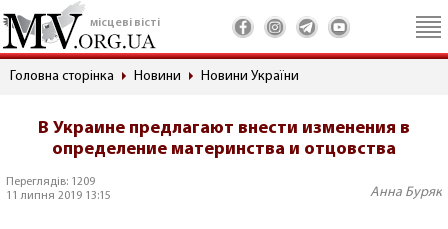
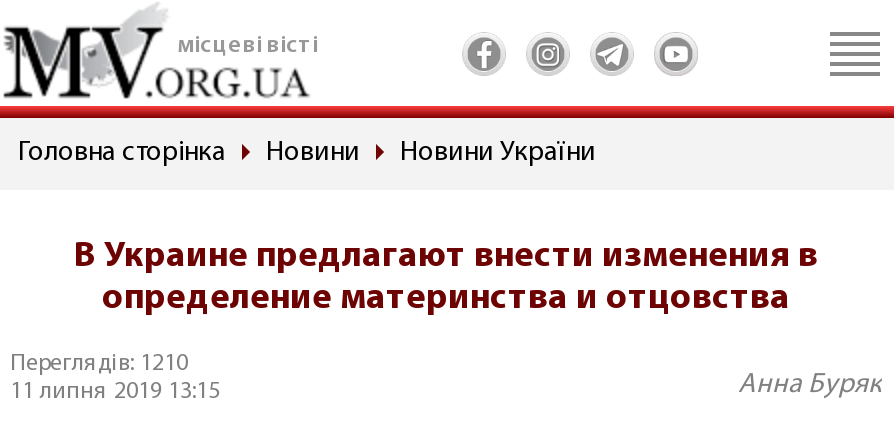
- Переглядів: 1209
+ Переглядів: 1210
